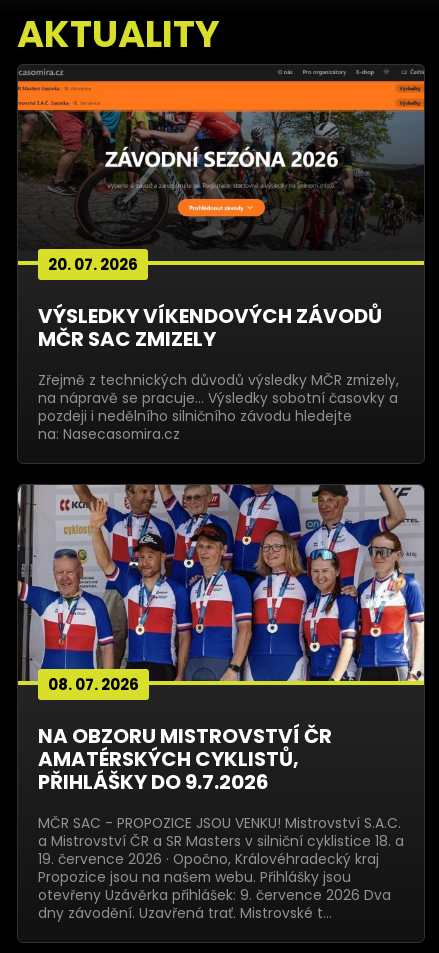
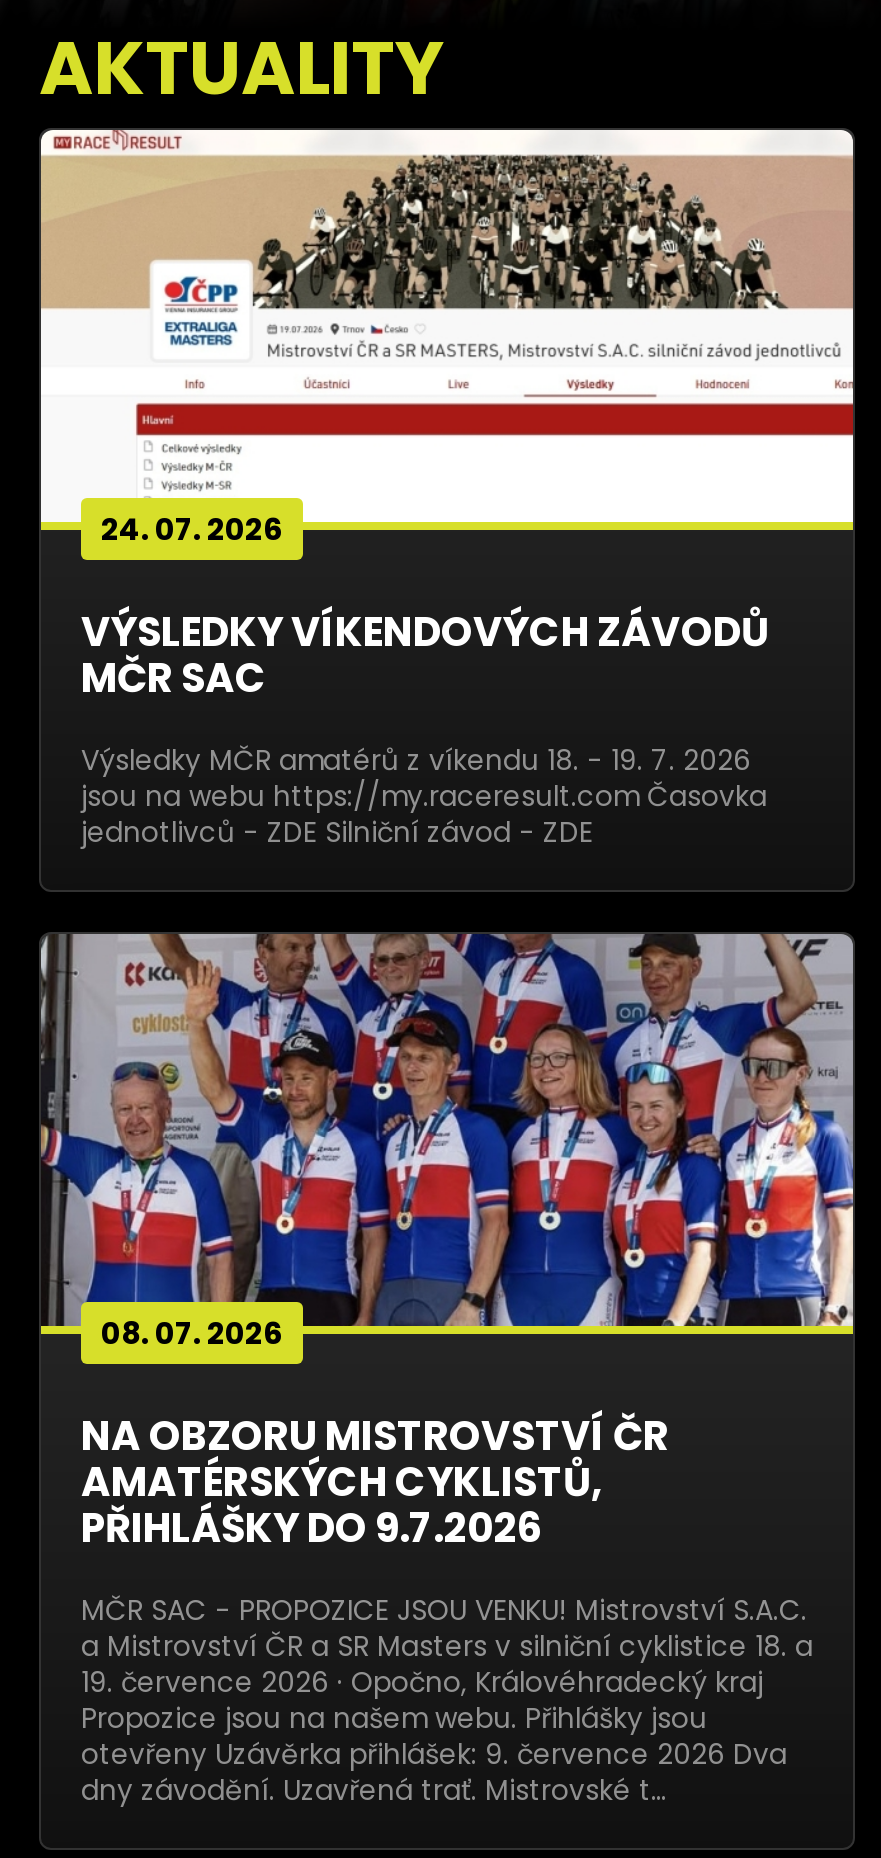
- [image]
- 20. 07. 2026
+ [image]
+ 24. 07. 2026

- MČR SAC ZMIZELY
+ MČR SAC

- Zřejmě z technických důvodů výsledky MČR zmizely,
- na nápravě se pracuje... Výsledky sobotní časovky a
- pozdeji i nedělního silničního závodu hledejte
- na: Nasecasomira.cz
+ Výsledky MČR amatérů z víkendu 18. - 19. 7. 2026
+ jsou na webu https://my.raceresult.com Časovka
+ jednotlivců - ZDE Silniční závod - ZDE
